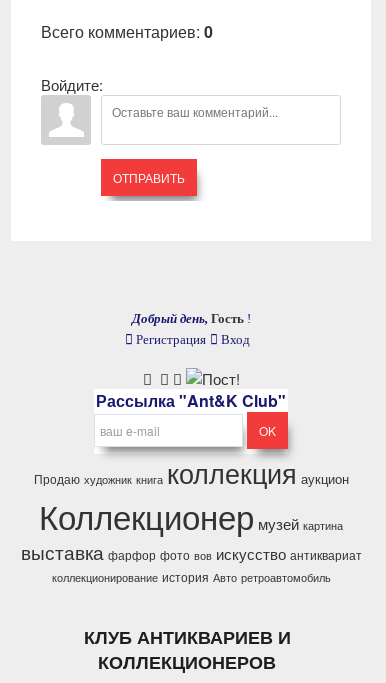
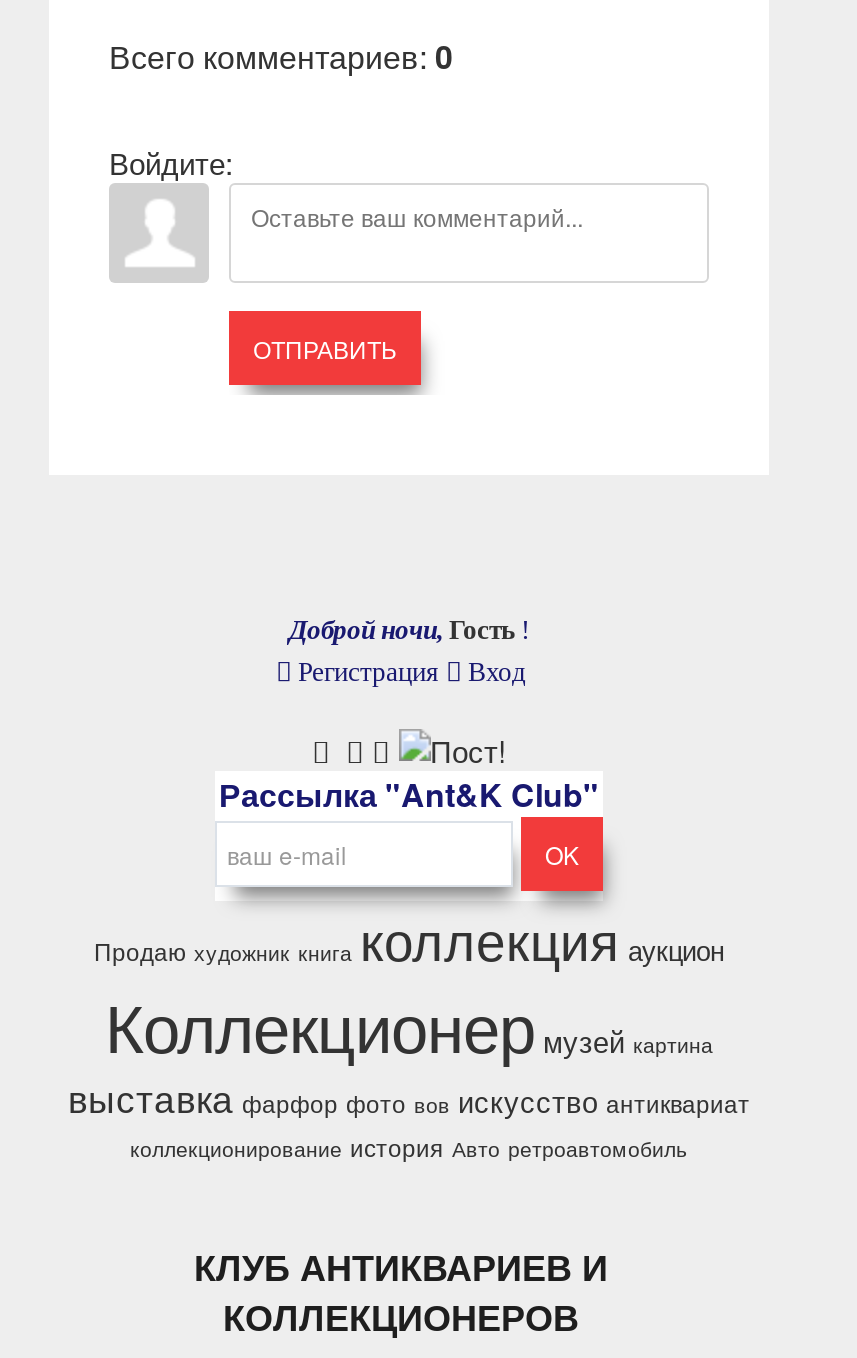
- Добрый день, Гость !
+ Доброй ночи, Гость !
